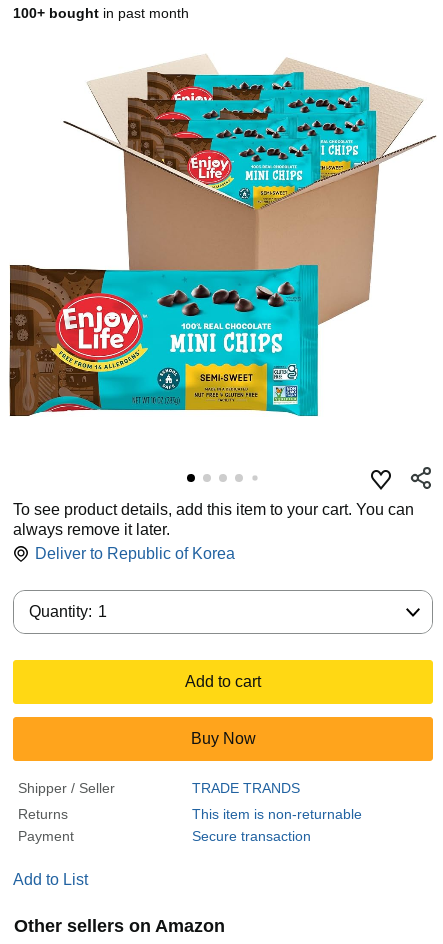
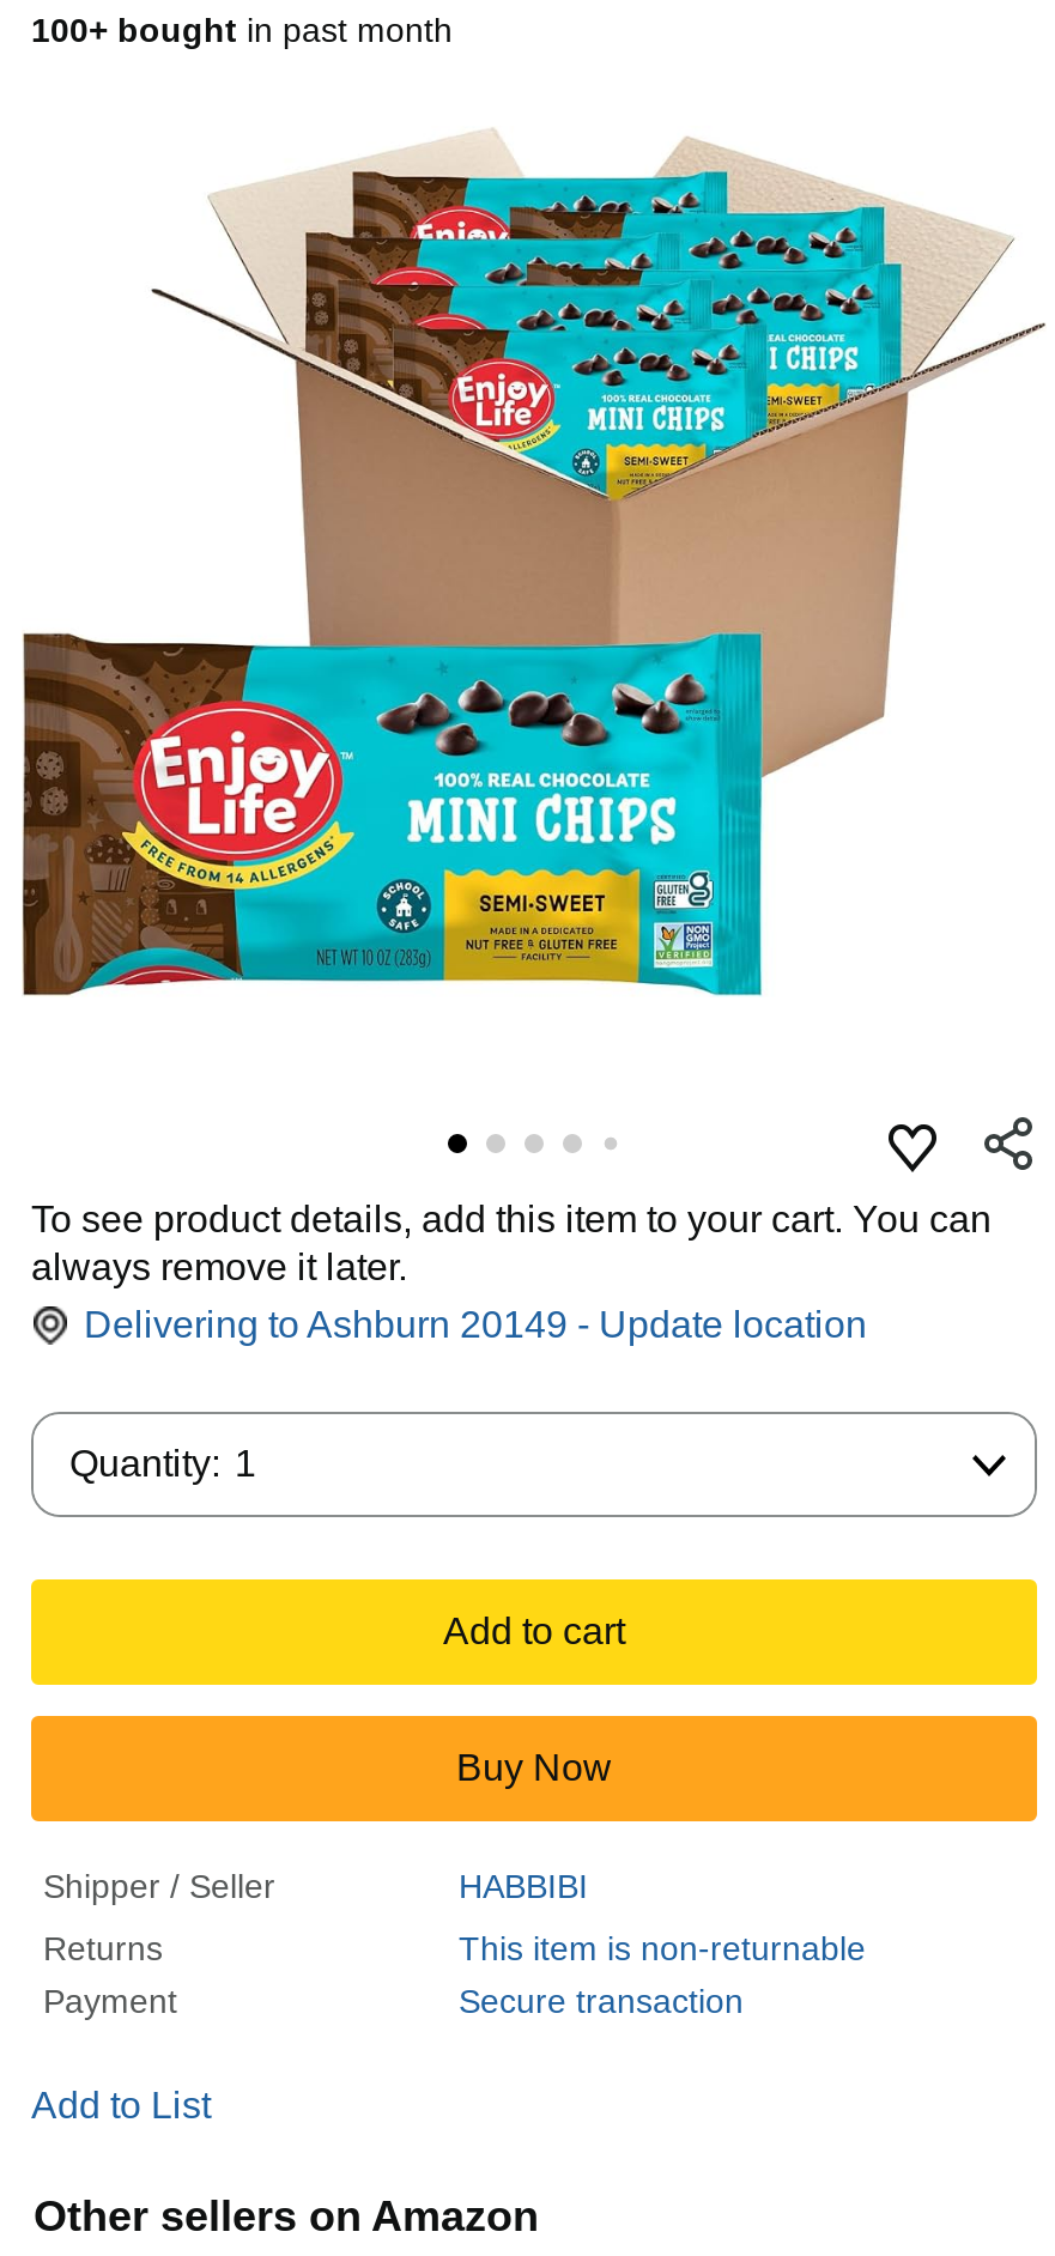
- Deliver to Republic of Korea
+ Delivering to Ashburn 20149 - Update location

- TRADE TRANDS
+ HABBIBI
